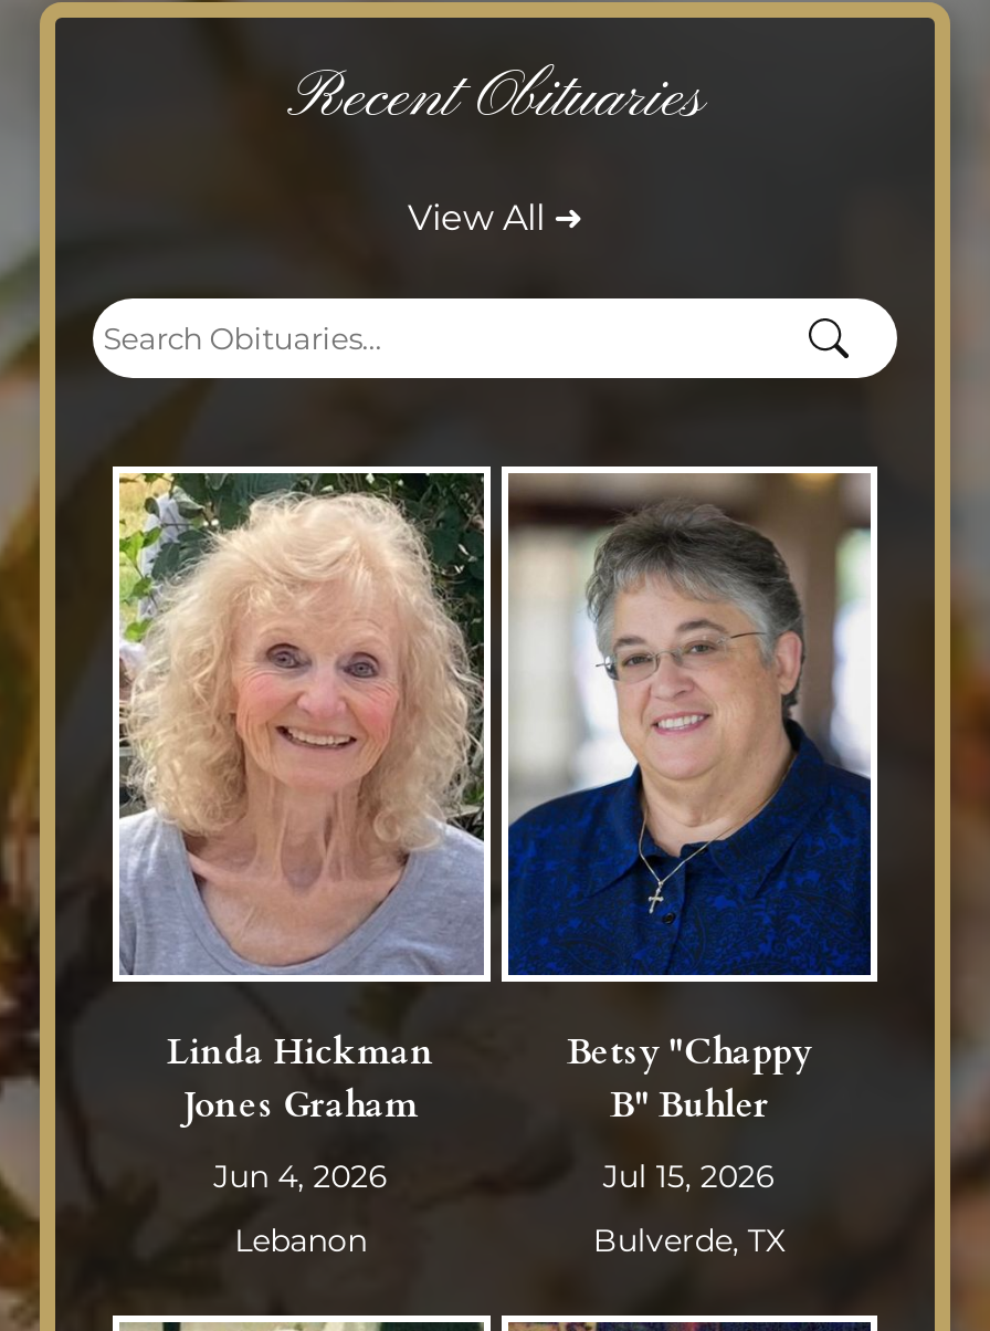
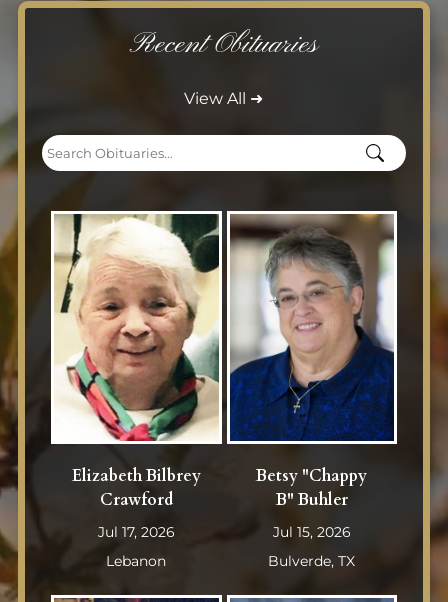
- [image]
- Linda Hickman
- Jones Graham
+ [image]
+ Elizabeth Bilbrey
+ Crawford

- Jun 4, 2026
+ Jul 17, 2026
